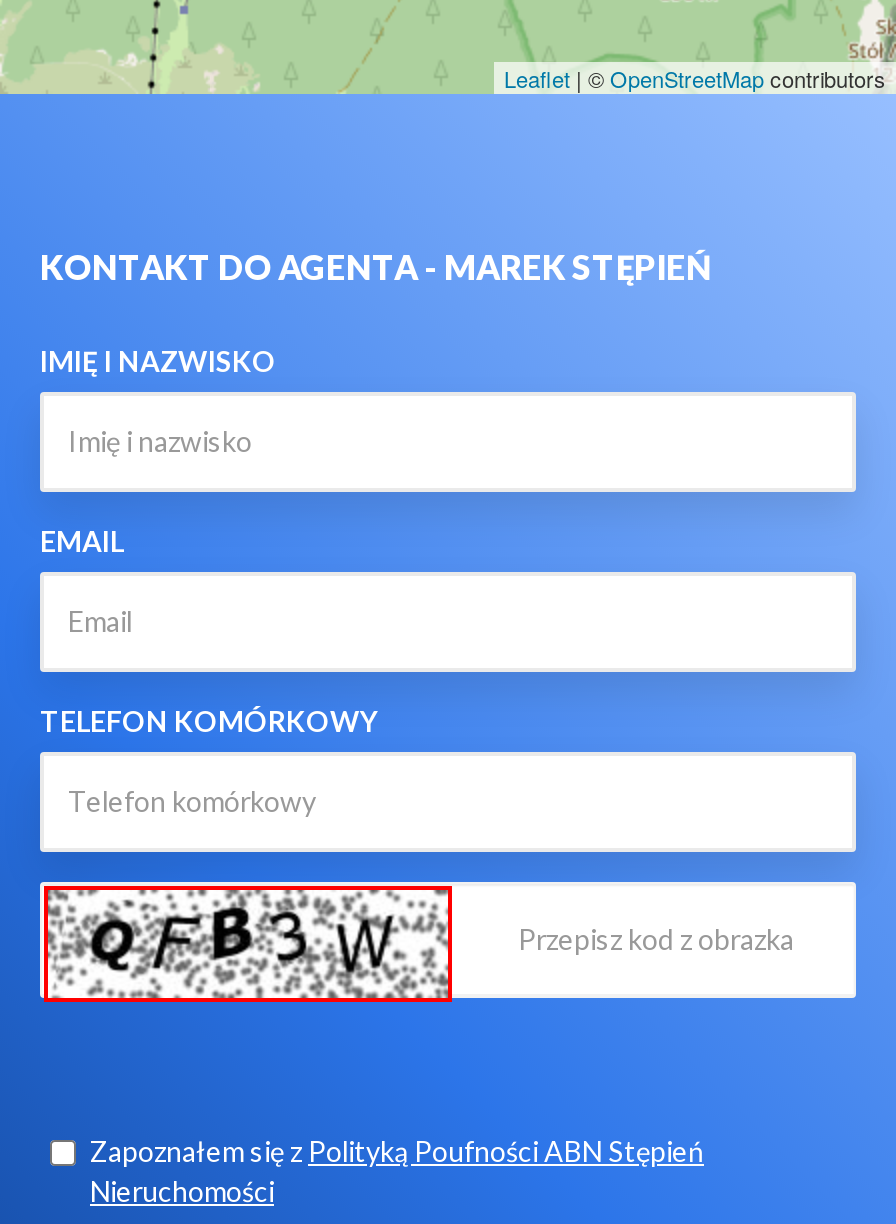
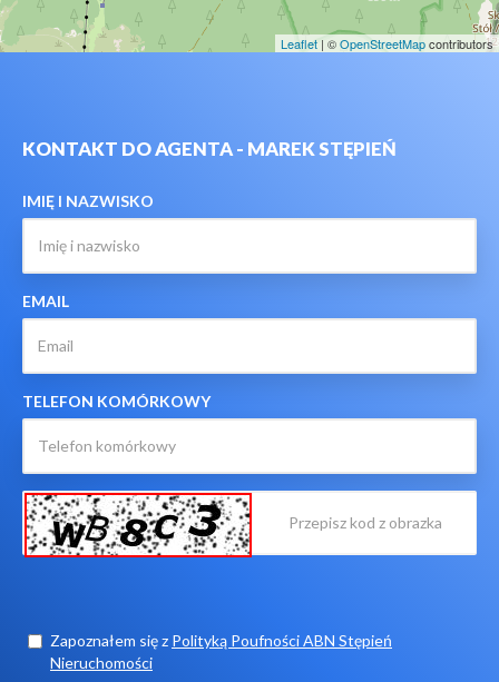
- [image]
+ [image]
